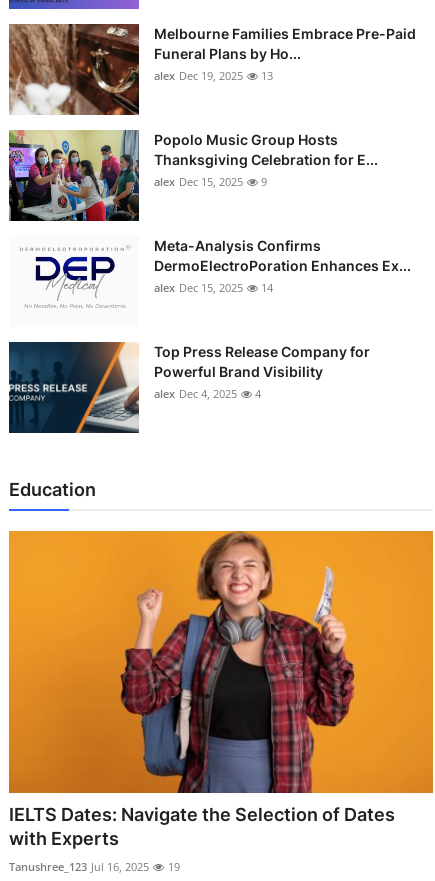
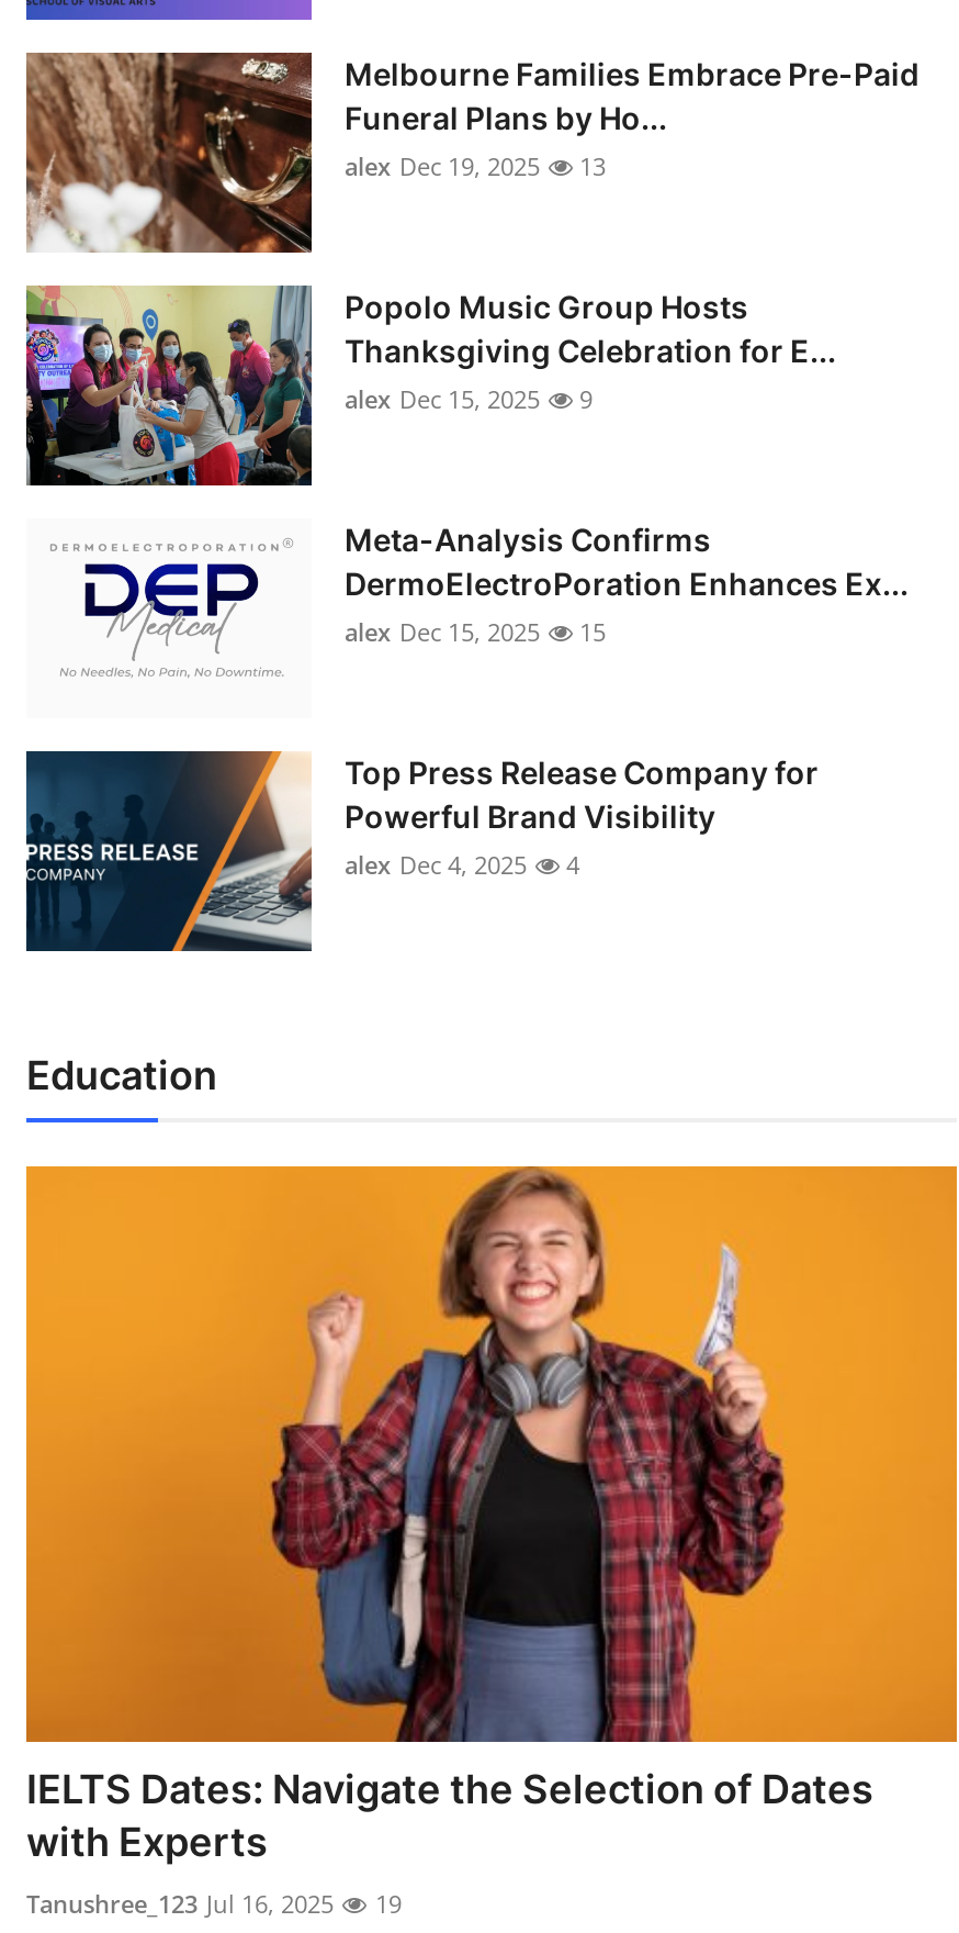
- alex Dec 15, 2025 14
+ alex Dec 15, 2025 15
